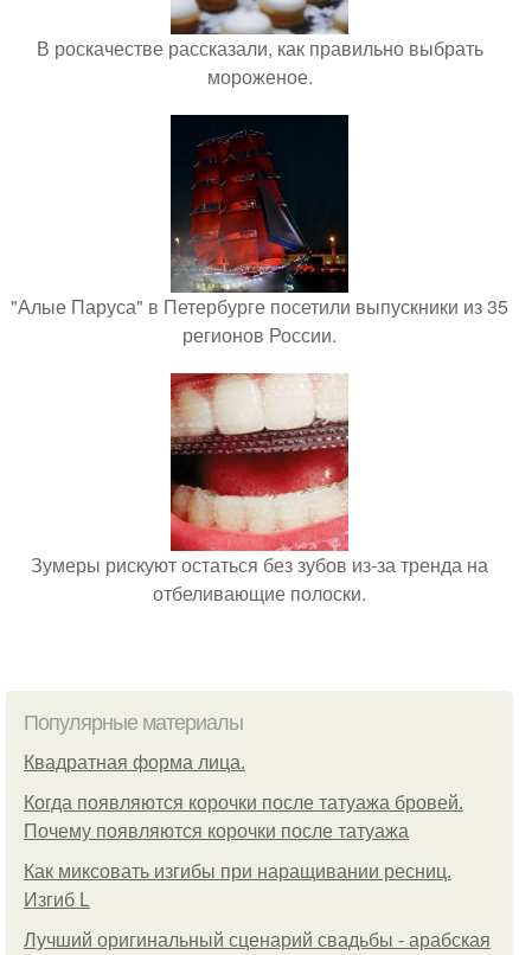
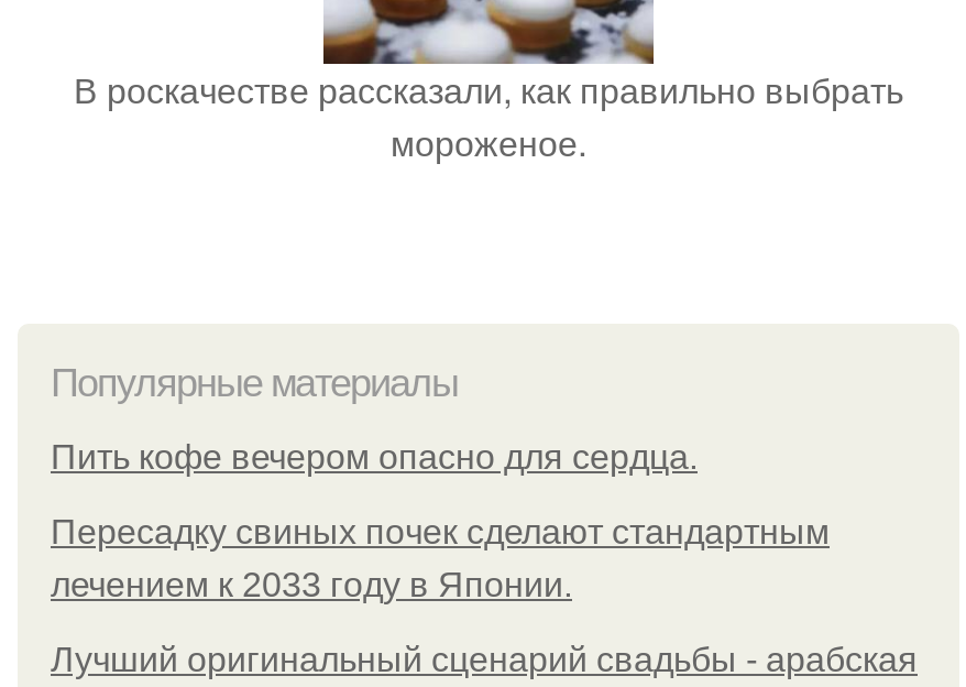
- [image]

- "Алые Паруса" в Петербурге посетили выпускники из 35
- регионов России.

- [image]
- Зумеры рискуют остаться без зубов из-за тренда на
- отбеливающие полоски.

- Квадратная форма лица.
- Когда появляются корочки после татуажа бровей.
- Почему появляются корочки после татуажа
- Как миксовать изгибы при наращивании ресниц.
- Изгиб L
+ Пить кофе вечером опасно для сердца.
+ Пересадку свиных почек сделают стандартным
+ лечением к 2033 году в Японии.
